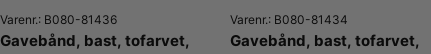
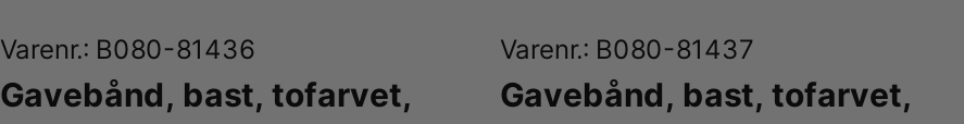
- Varenr.: B080-81434
+ Varenr.: B080-81437
